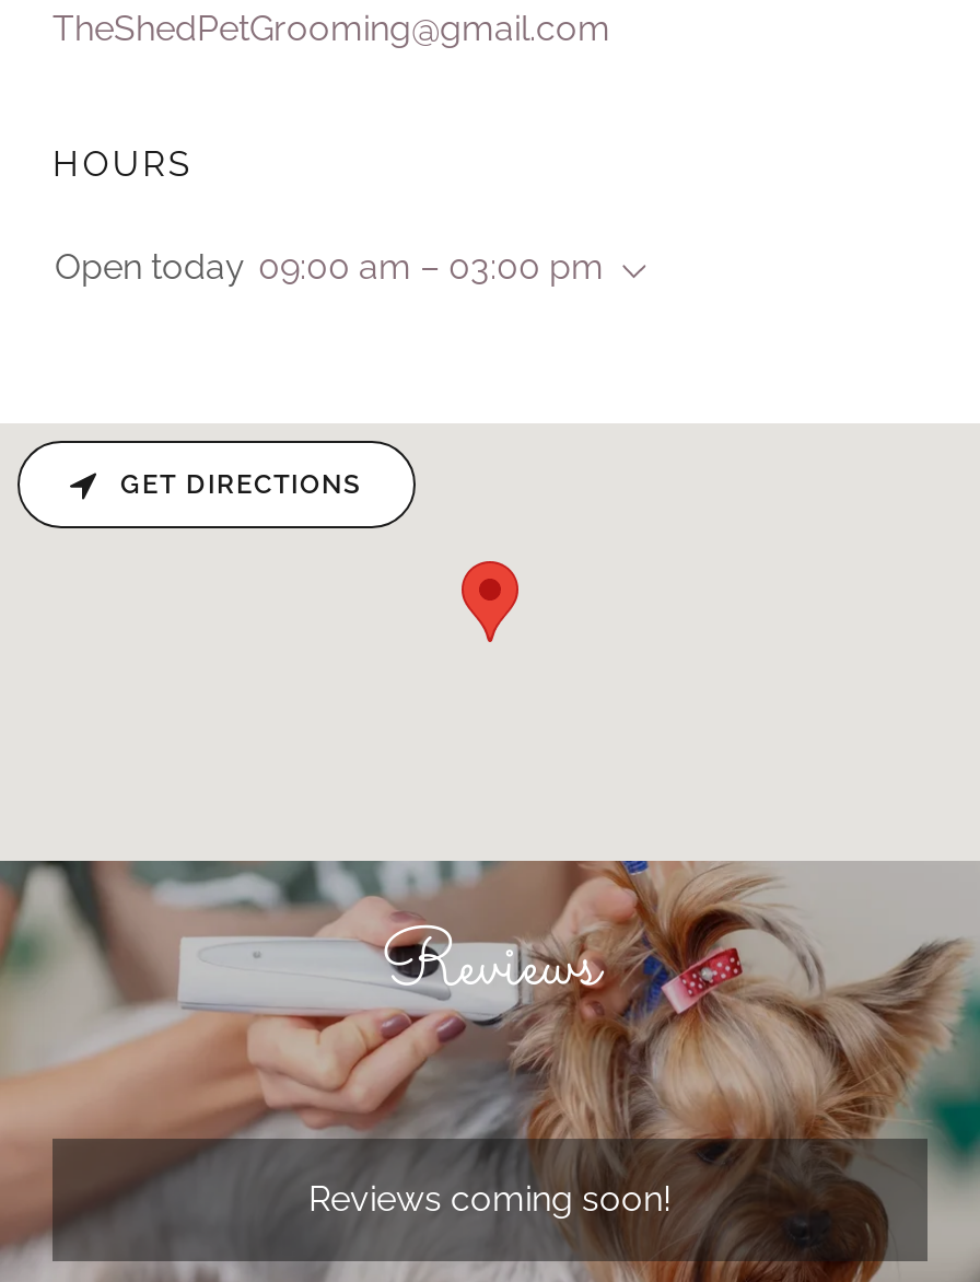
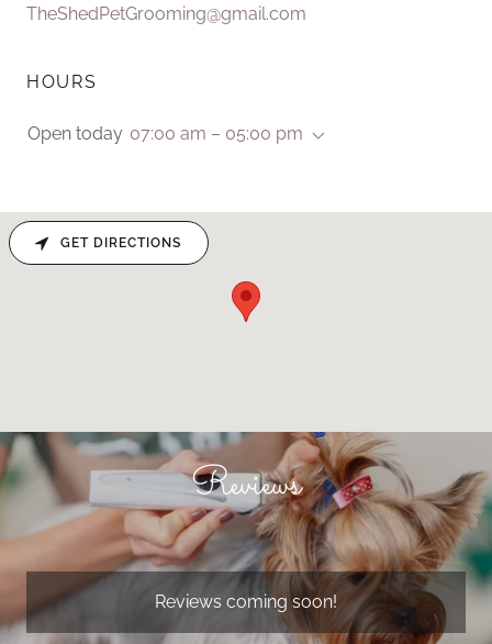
- Open today 09:00 am – 03:00 pm
+ Open today 07:00 am – 05:00 pm
